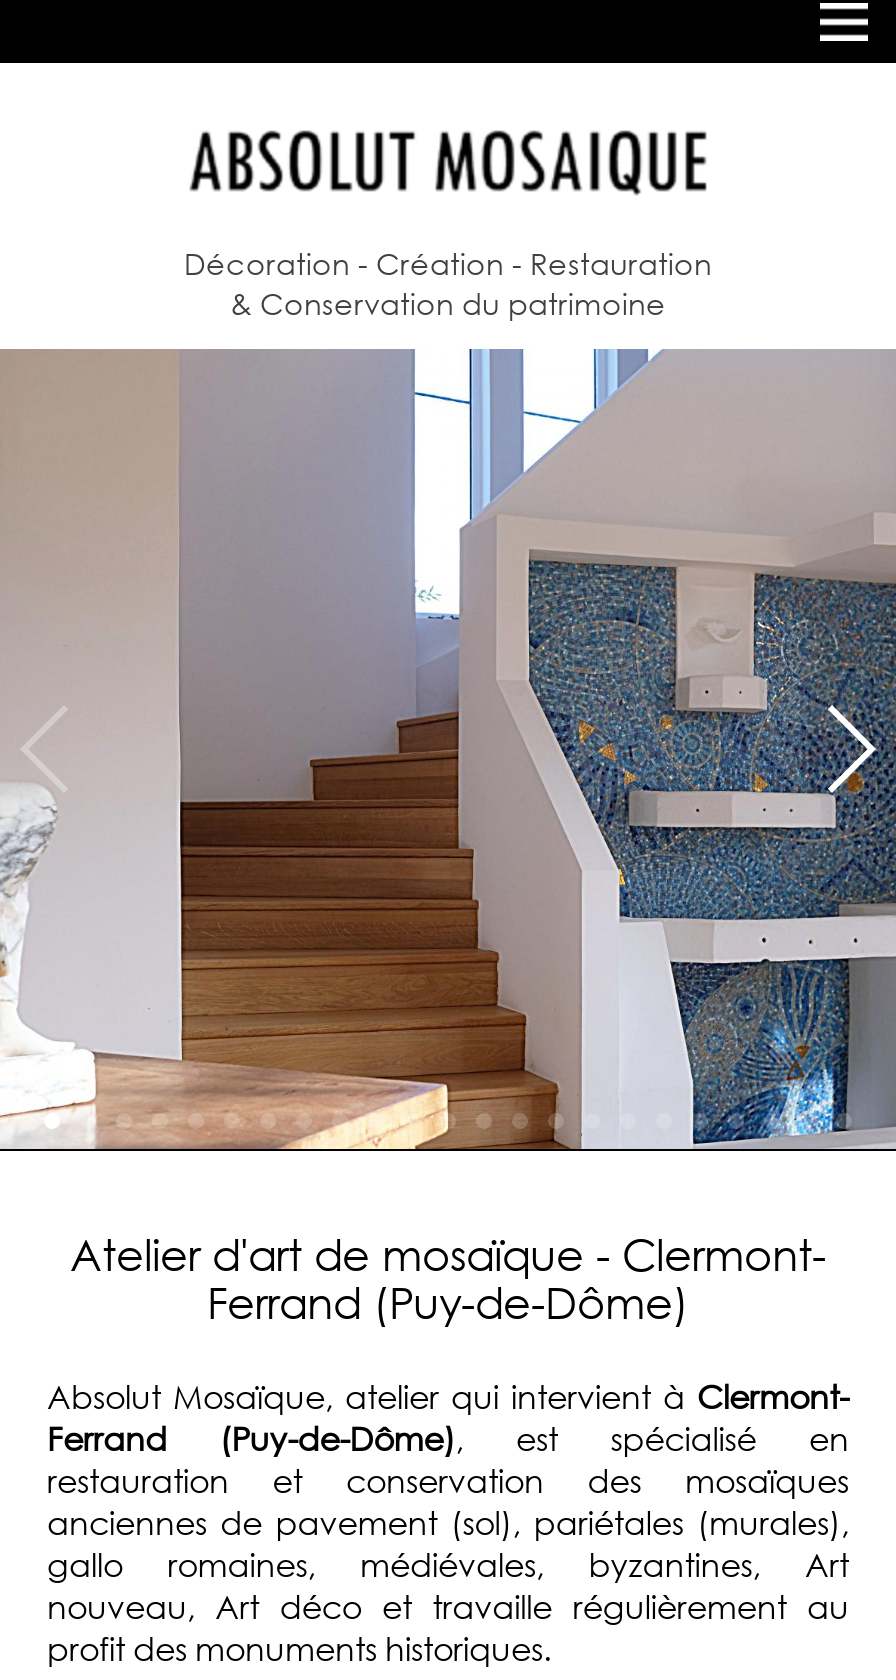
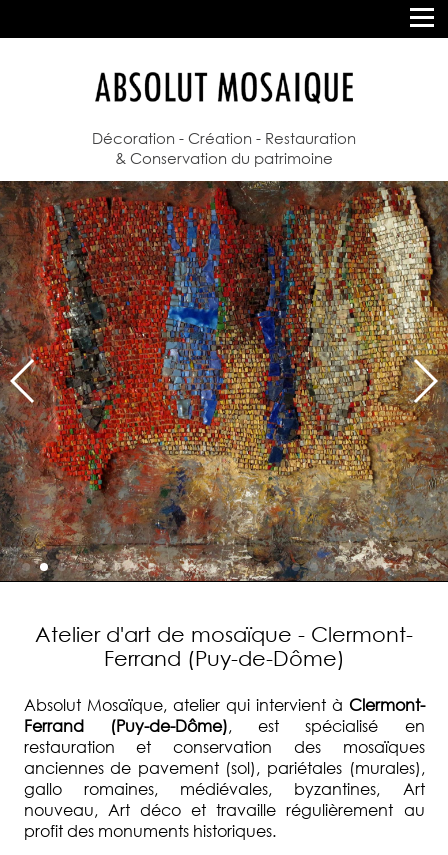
- [image]
+ [image]
